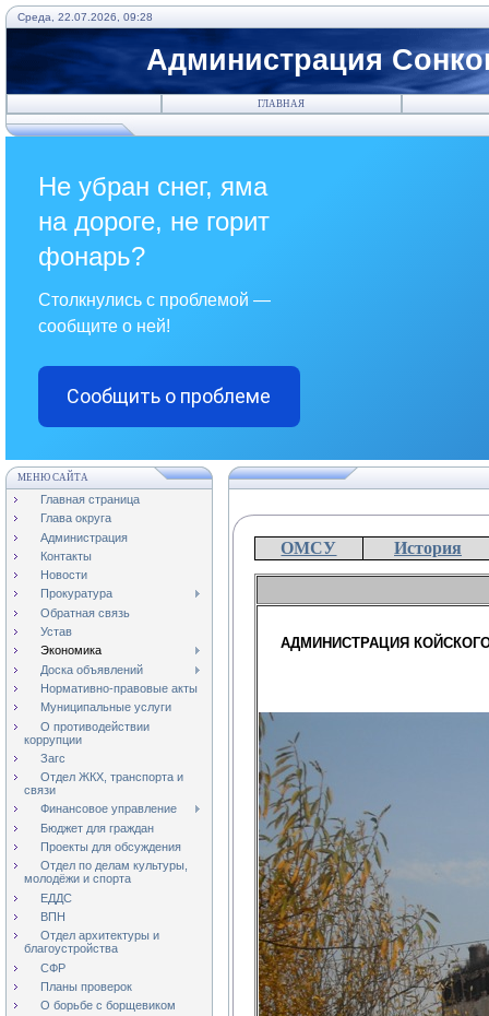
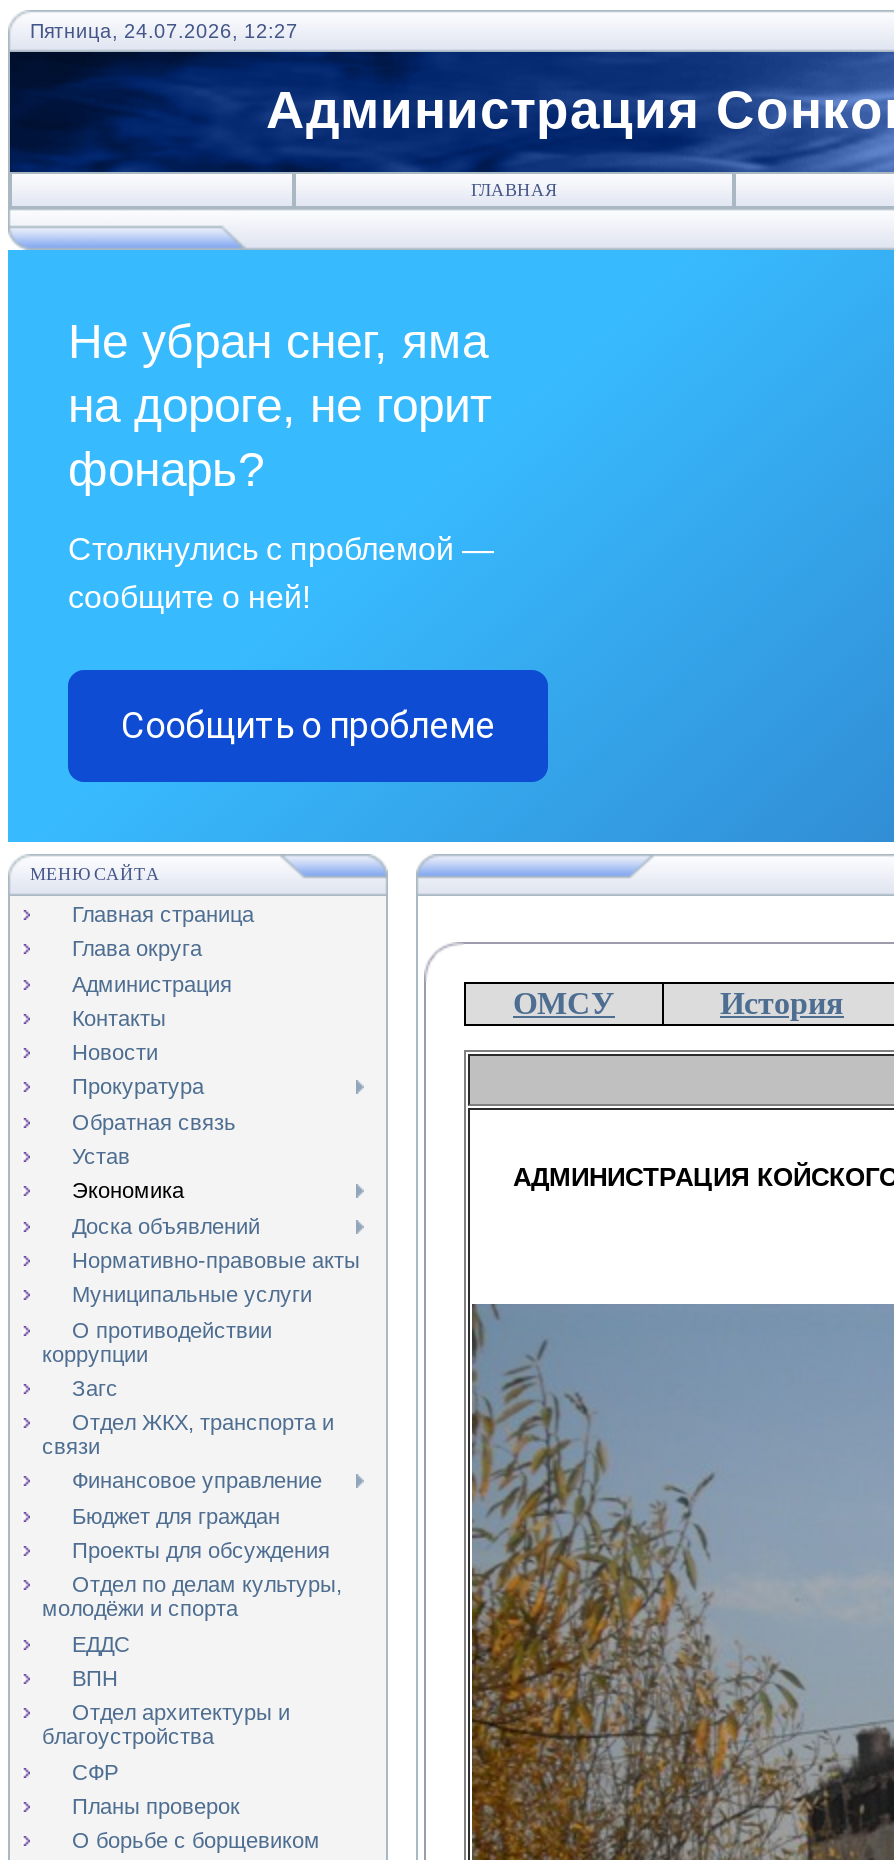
- Среда, 22.07.2026, 09:28
+ Пятница, 24.07.2026, 12:27
